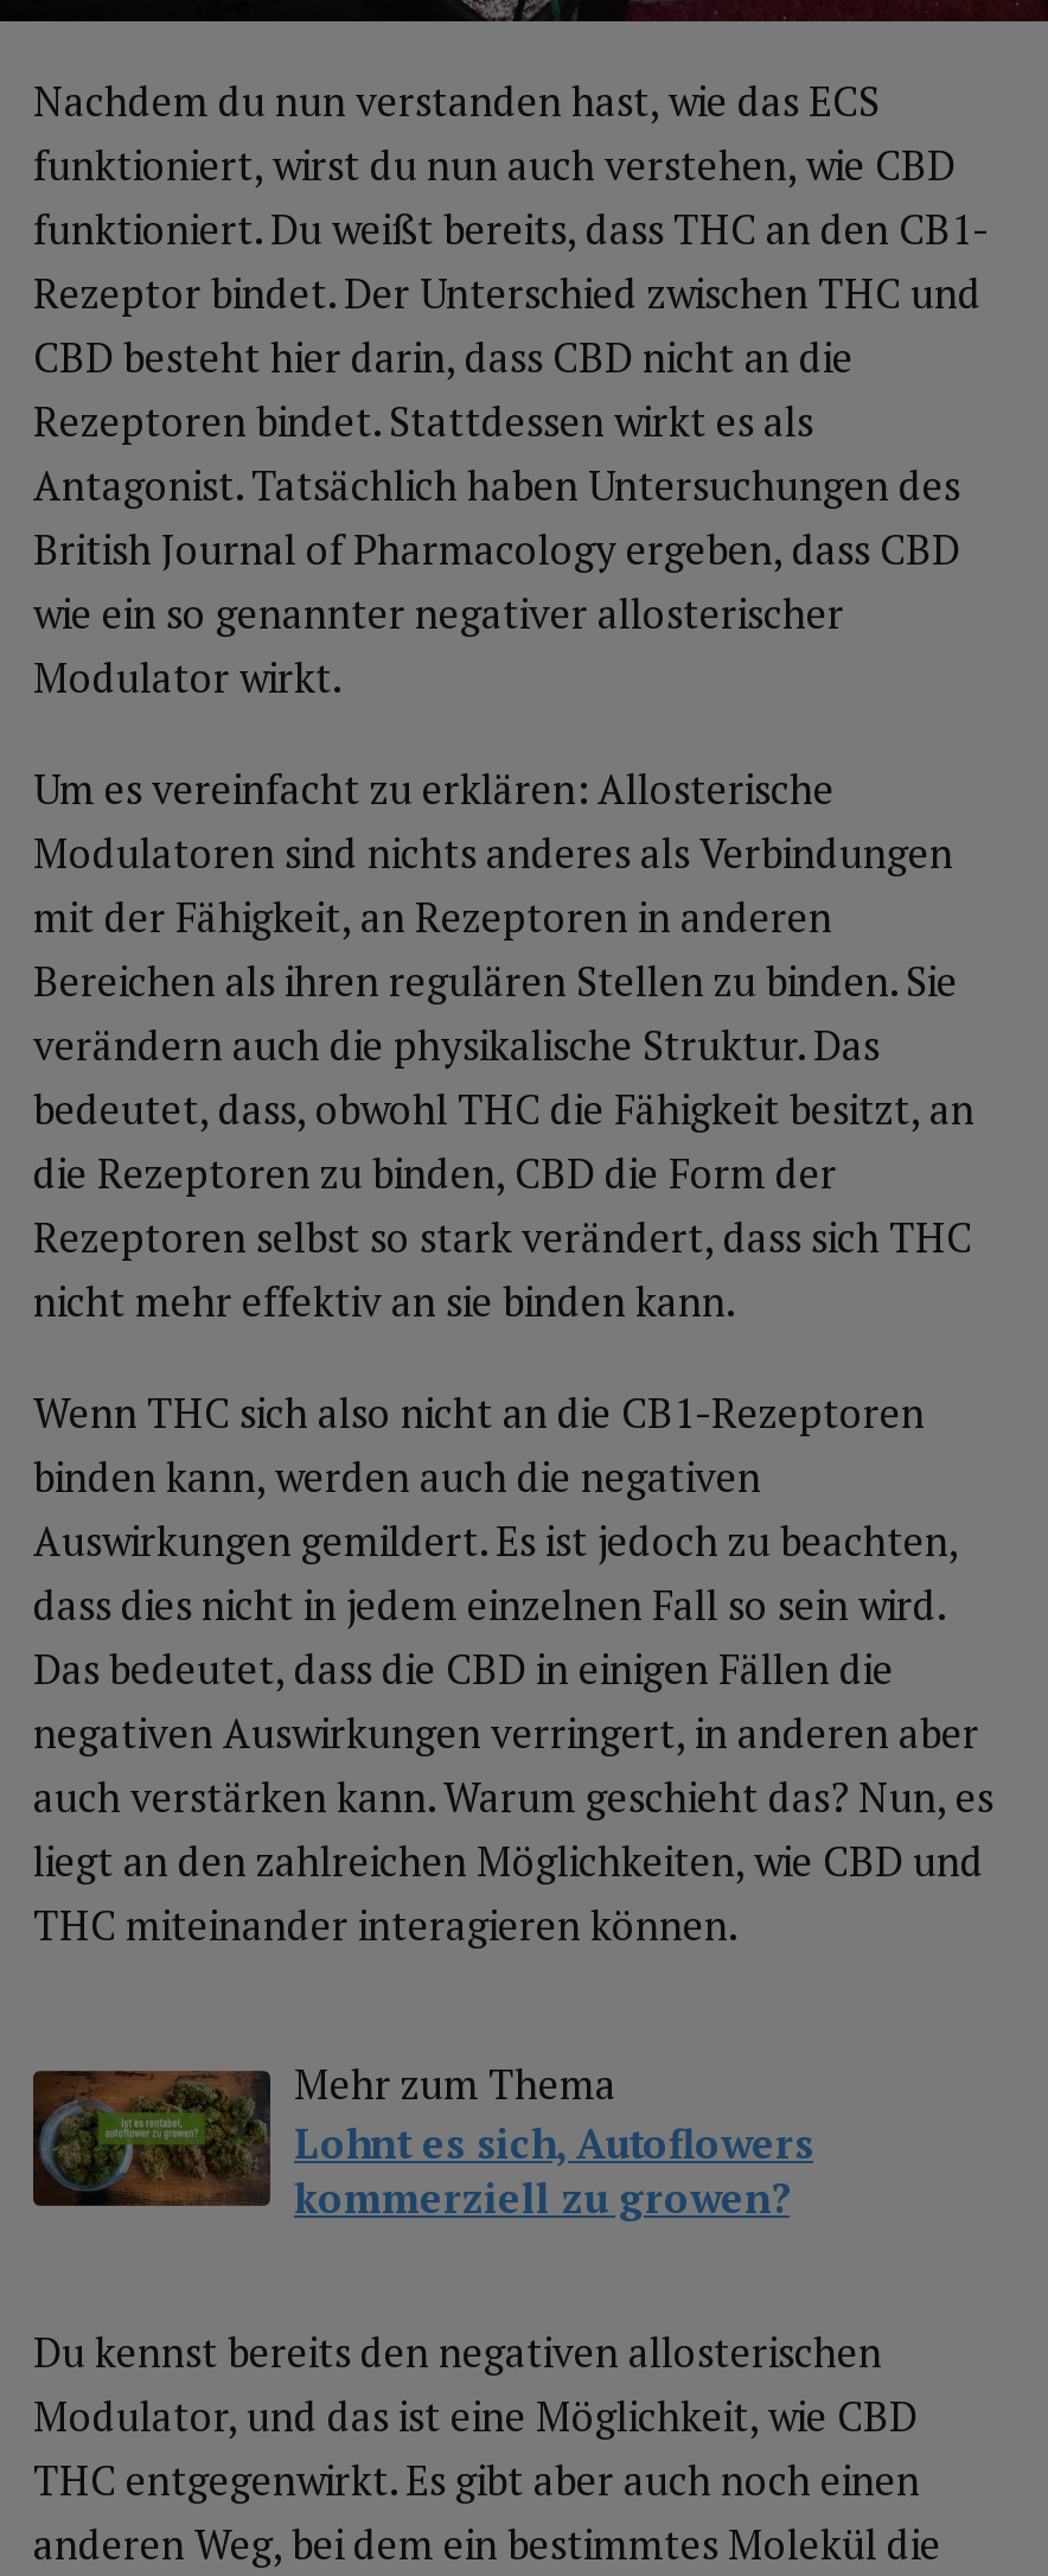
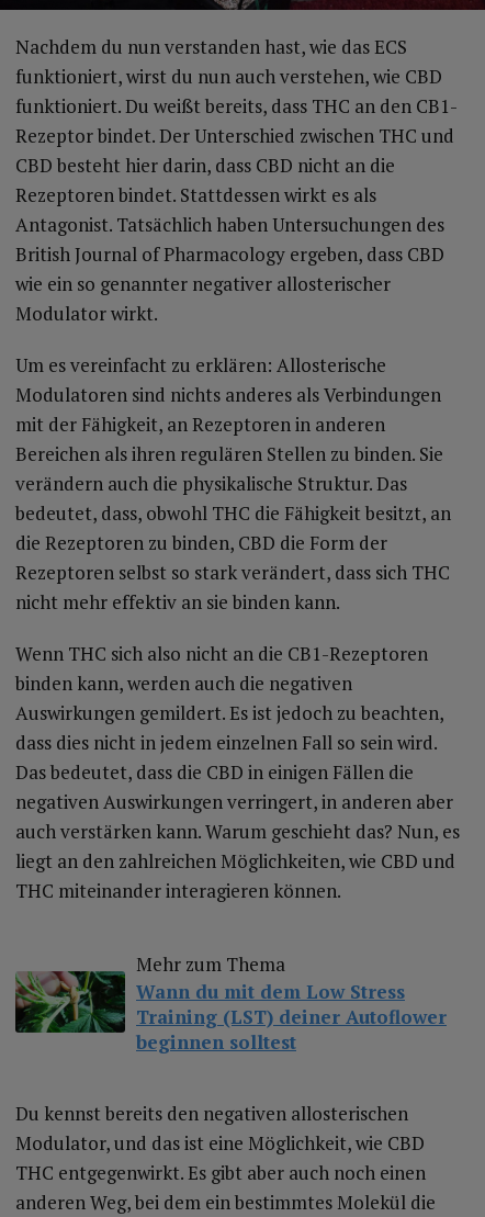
- [image]
- Lohnt es sich, Autoflowers
- kommerziell zu growen?
+ [image]
+ Wann du mit dem Low Stress
+ Training (LST) deiner Autoflower
+ beginnen solltest
